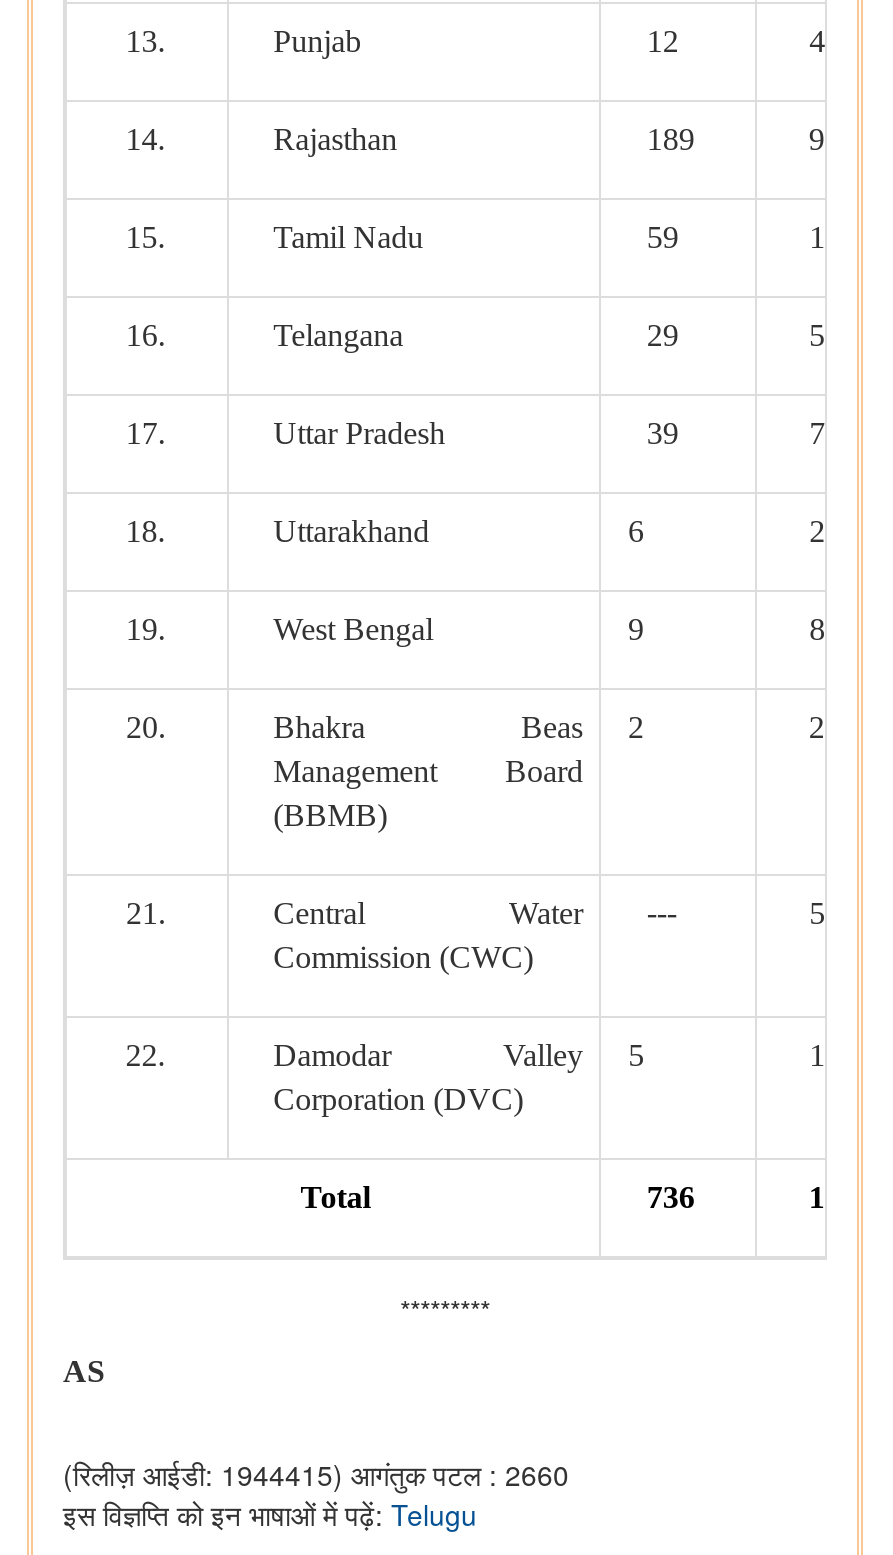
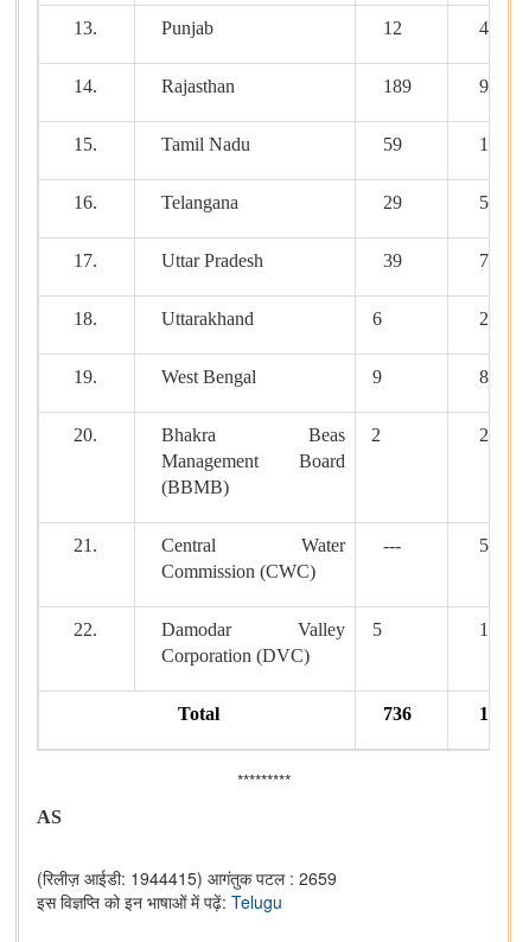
- (रिलीज़ आईडी: 1944415) आगंतुक पटल : 2660
+ (रिलीज़ आईडी: 1944415) आगंतुक पटल : 2659
